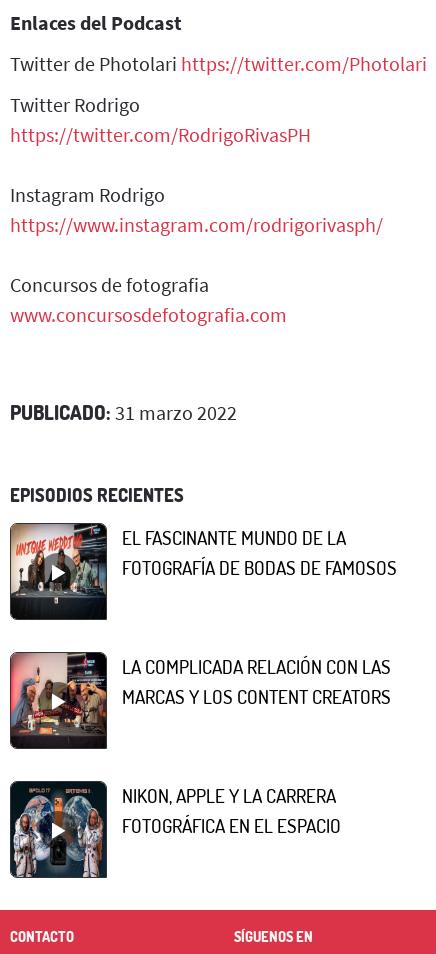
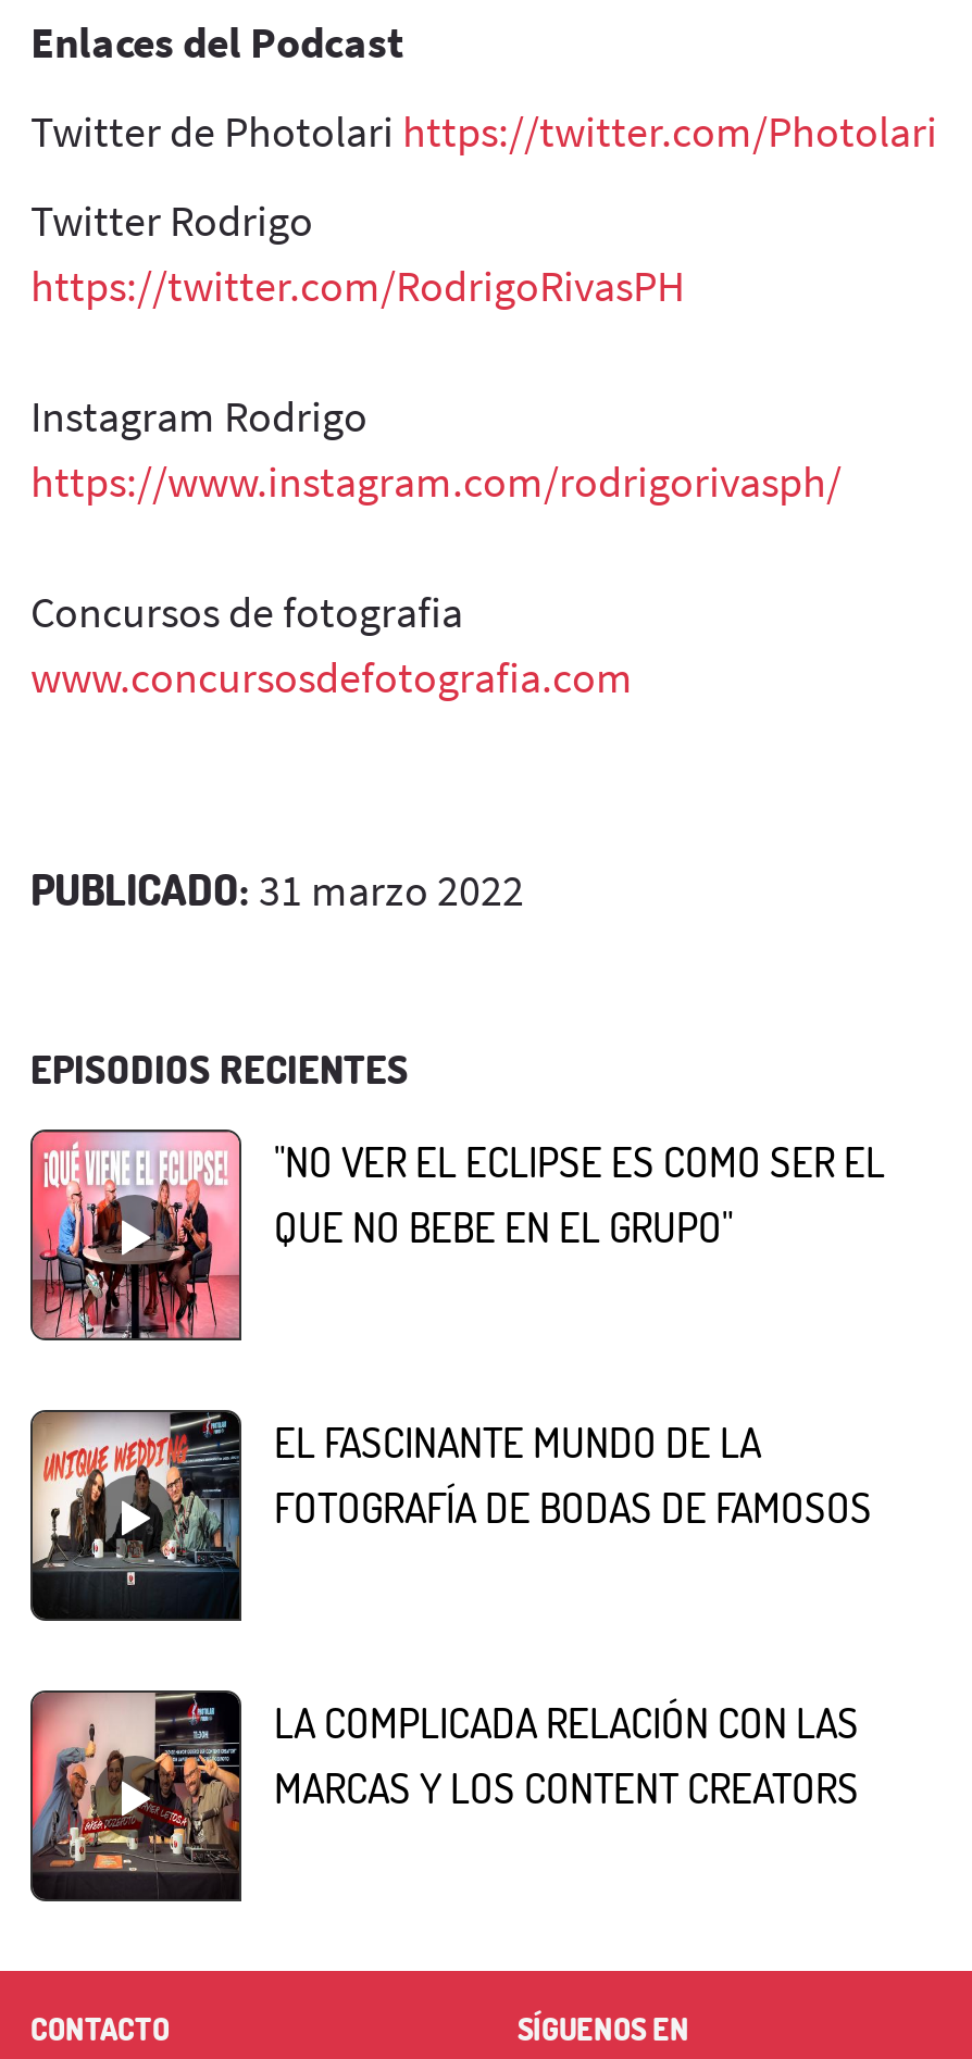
+ [image]
+ "NO VER EL ECLIPSE ES COMO SER EL
+ QUE NO BEBE EN EL GRUPO"

moved down: [image] | EL FASCINANTE MUNDO DE LA | FOTOGRAFÍA DE BODAS DE FAMOSOS | LA COMPLICADA RELACIÓN CON LAS | MARCAS Y LOS CONTENT CREATORS

- [image]
- NIKON, APPLE Y LA CARRERA
- FOTOGRÁFICA EN EL ESPACIO
